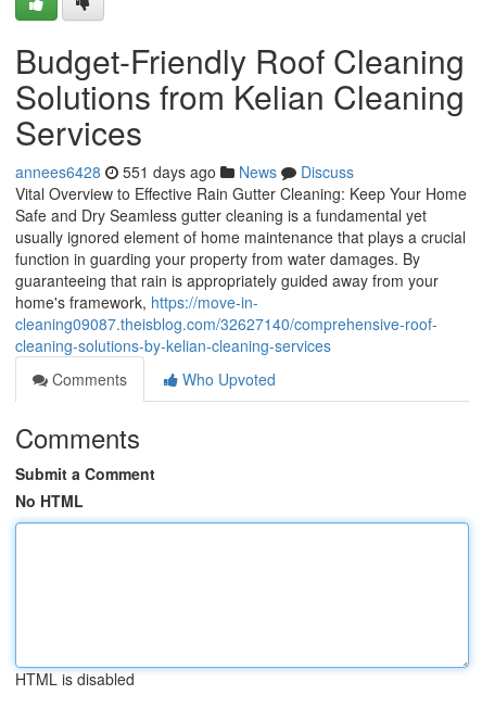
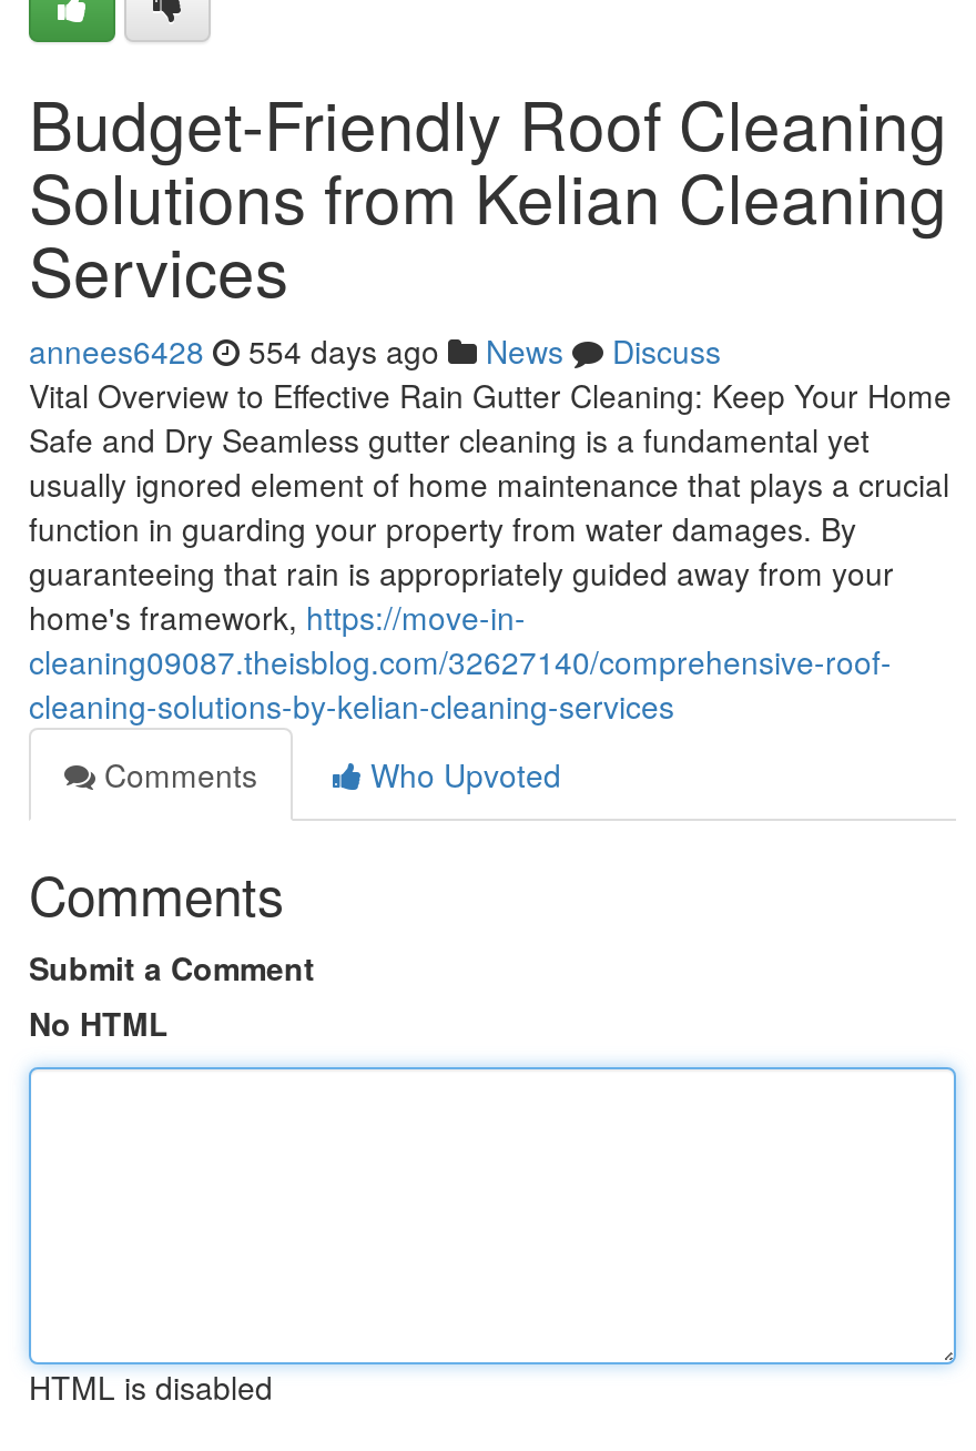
- annees6428 551 days ago News Discuss
+ annees6428 554 days ago News Discuss
